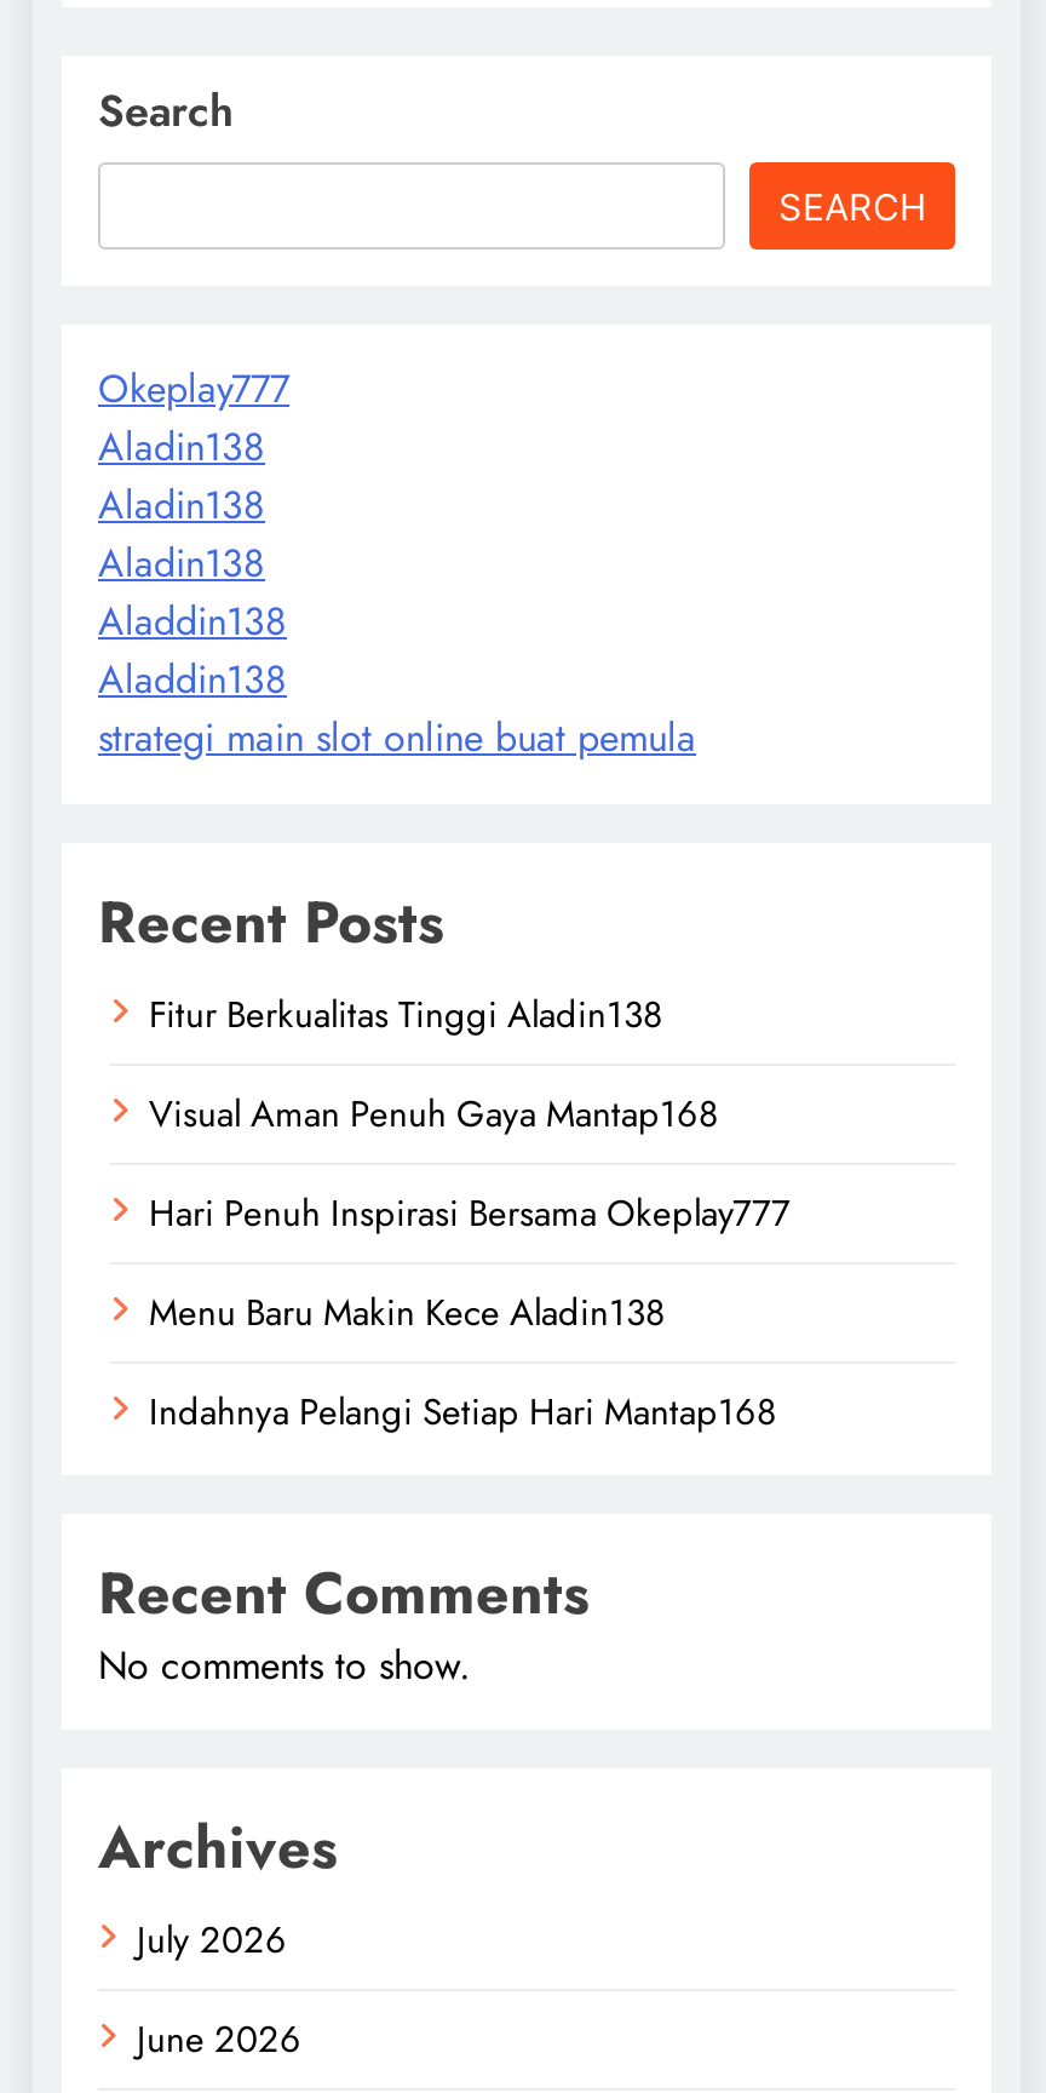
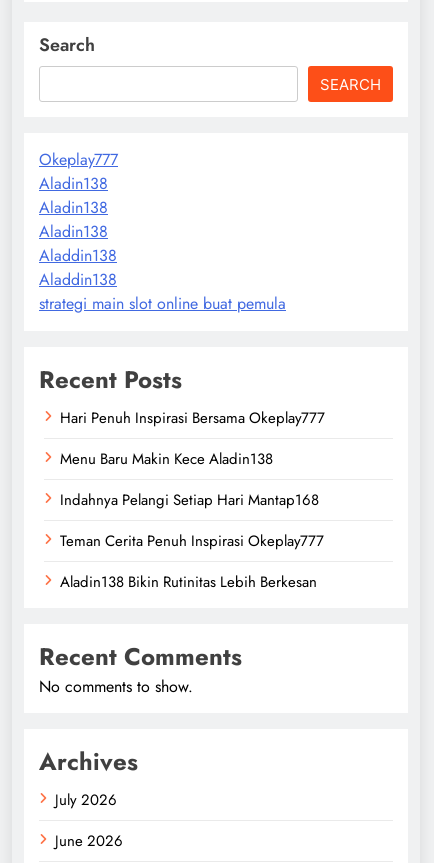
- Fitur Berkualitas Tinggi Aladin138
- Visual Aman Penuh Gaya Mantap168

moved up: Hari Penuh Inspirasi Bersama Okeplay777 | Menu Baru Makin Kece Aladin138 | Indahnya Pelangi Setiap Hari Mantap168

+ Teman Cerita Penuh Inspirasi Okeplay777
+ Aladin138 Bikin Rutinitas Lebih Berkesan
